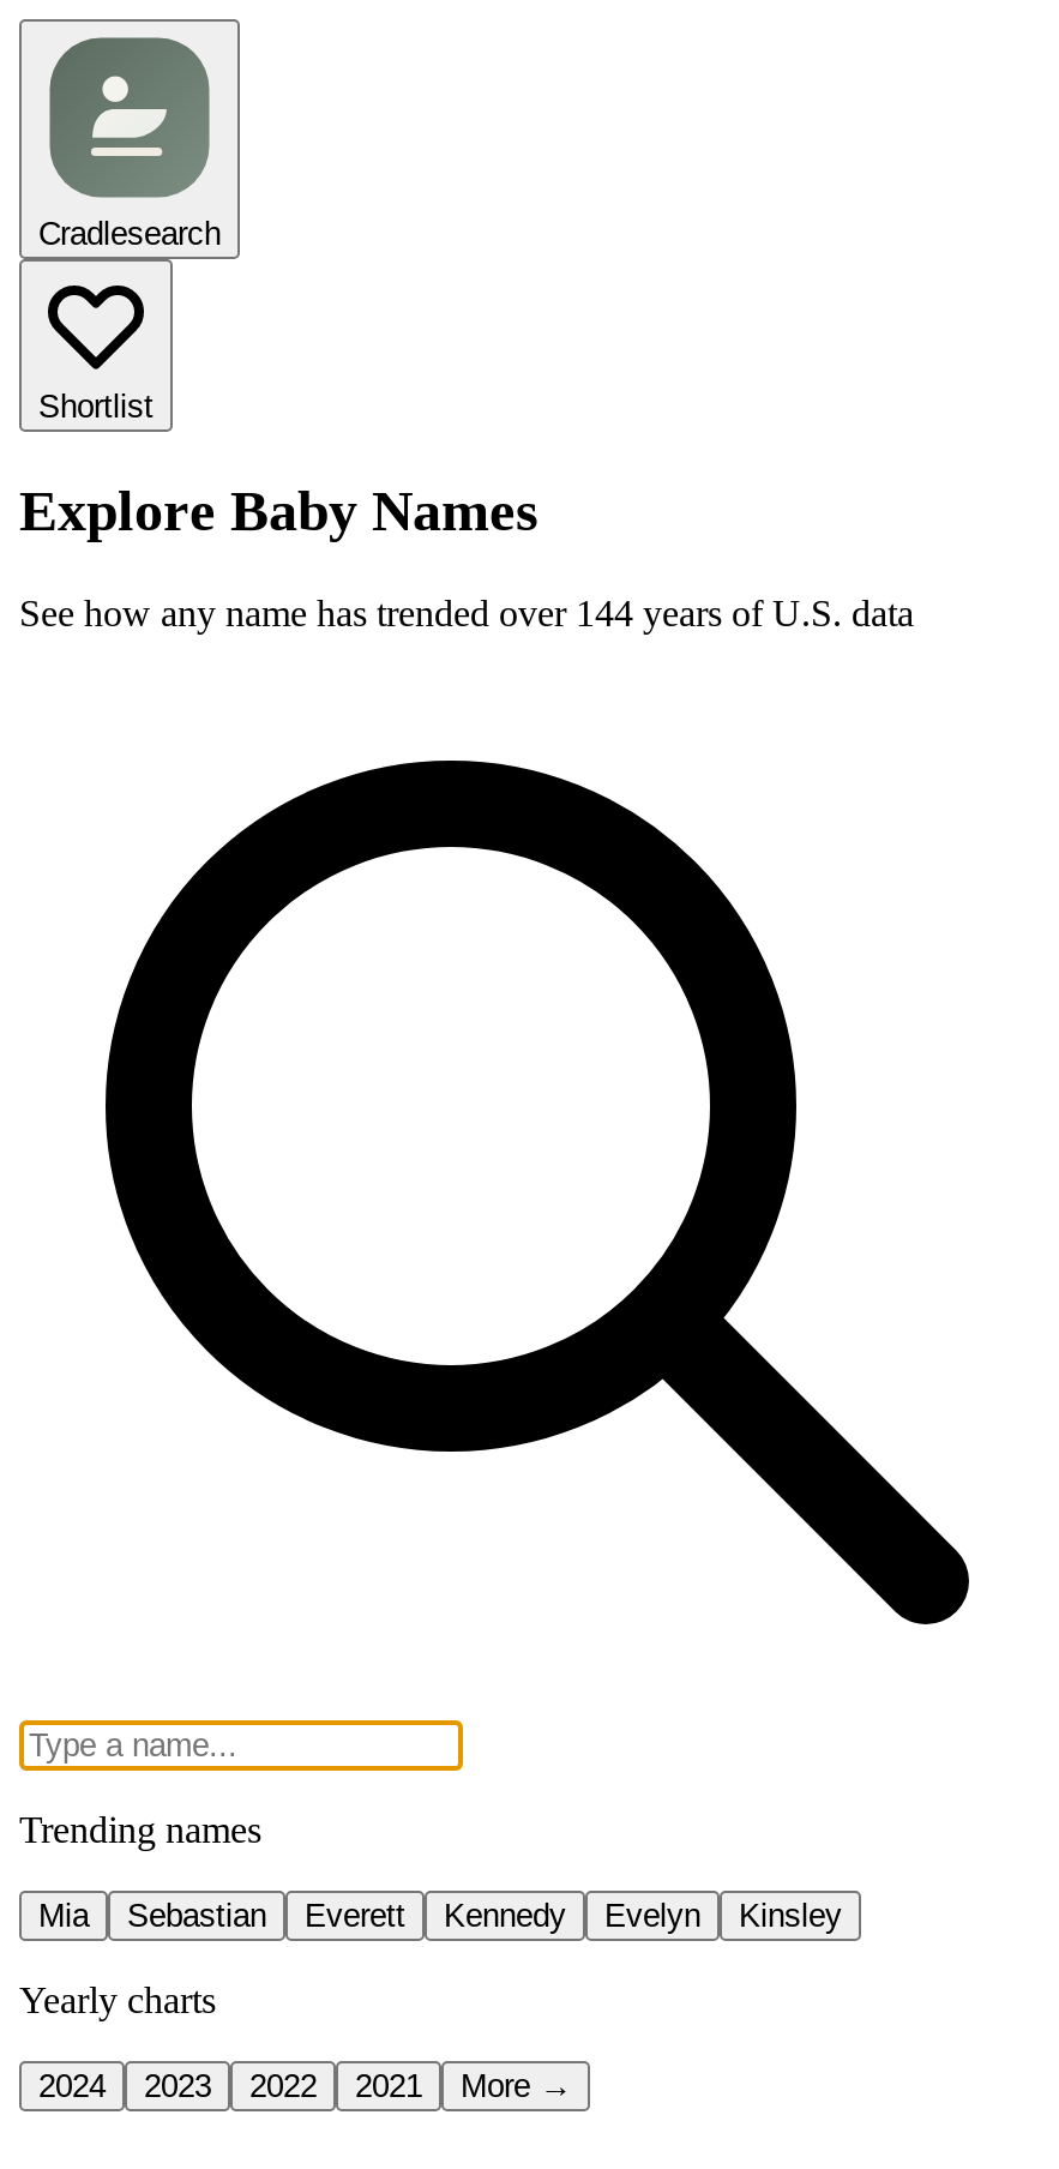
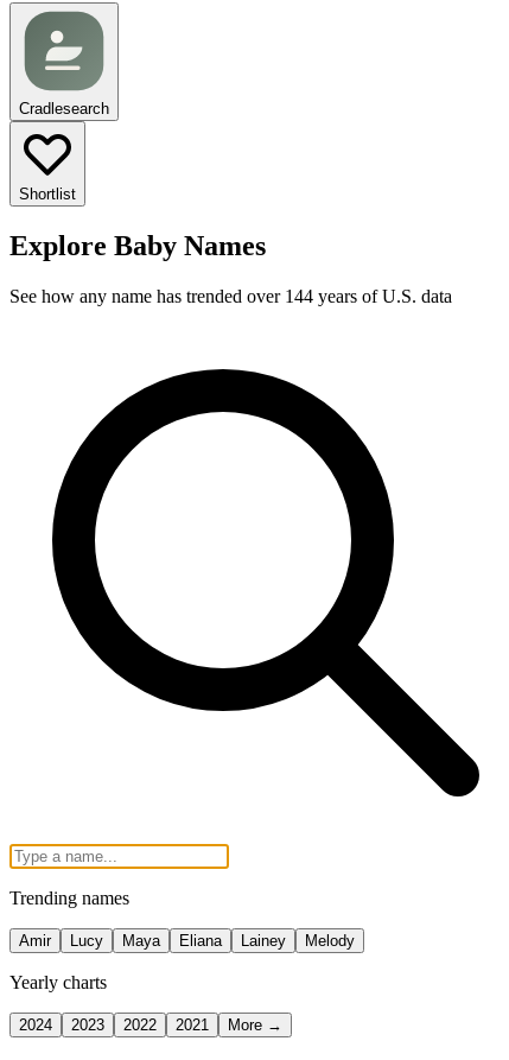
- Mia
- Sebastian
- Everett
- Kennedy
- Evelyn
- Kinsley
+ Amir
+ Lucy
+ Maya
+ Eliana
+ Lainey
+ Melody
